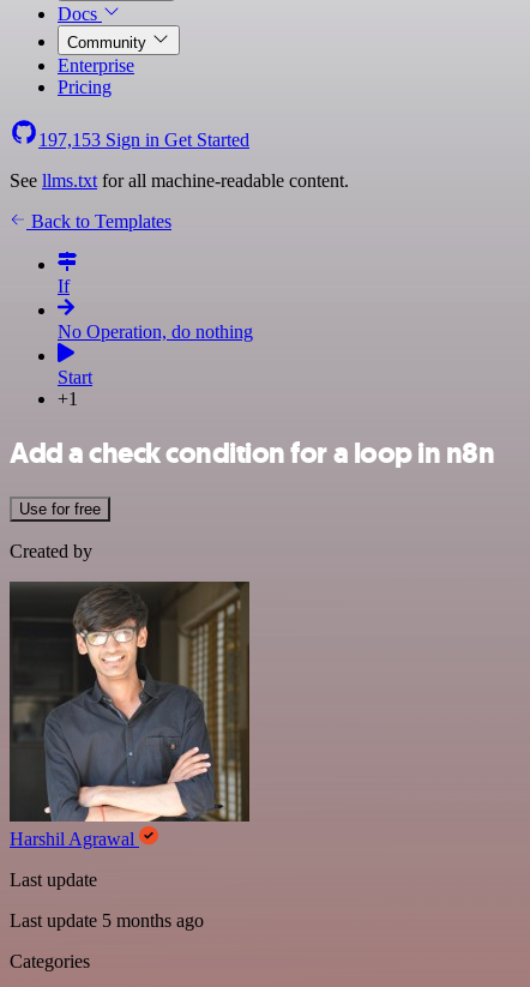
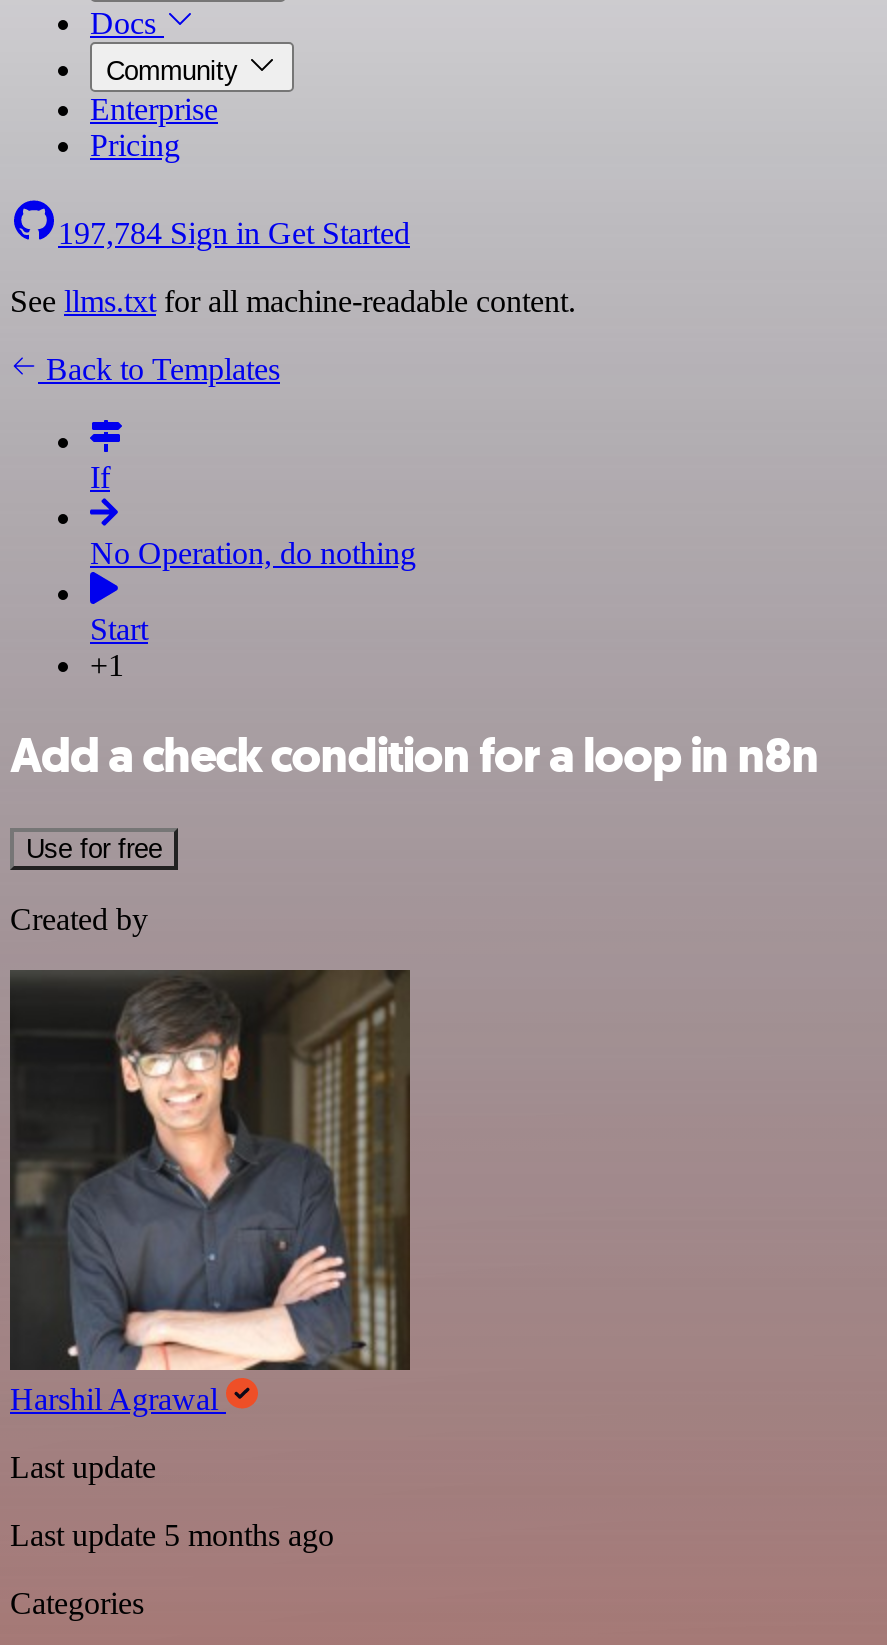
- 197,153 Sign in Get Started
+ 197,784 Sign in Get Started
